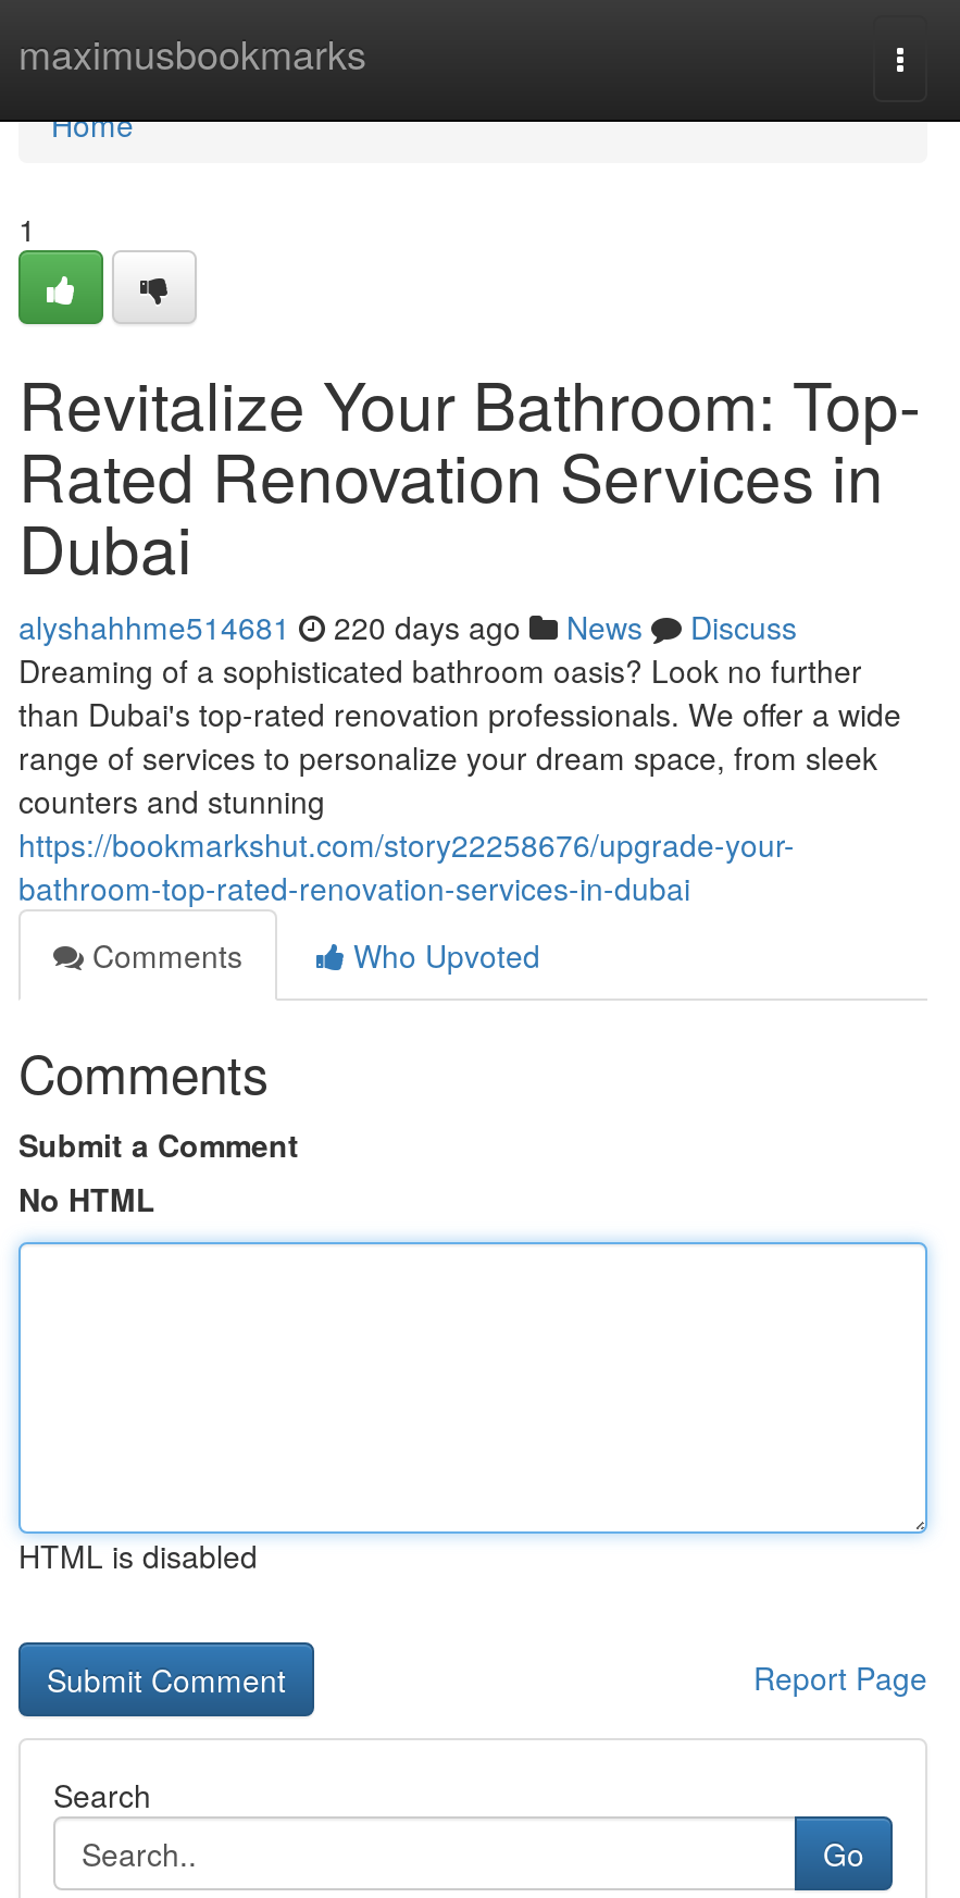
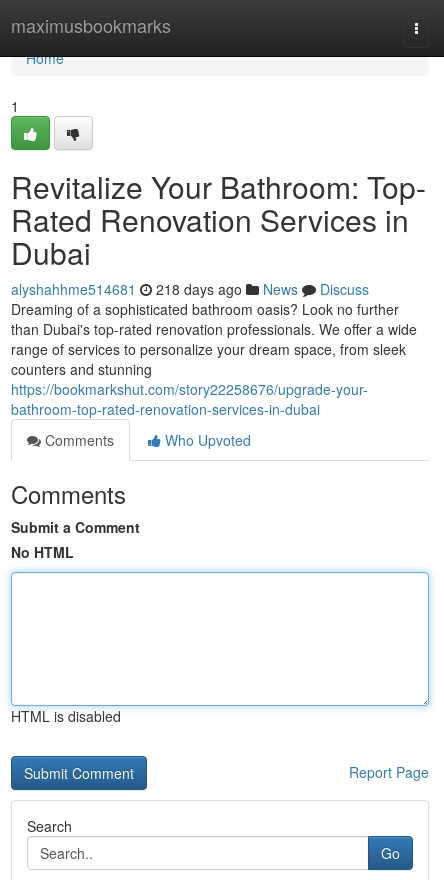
- alyshahhme514681 220 days ago News Discuss
+ alyshahhme514681 218 days ago News Discuss
